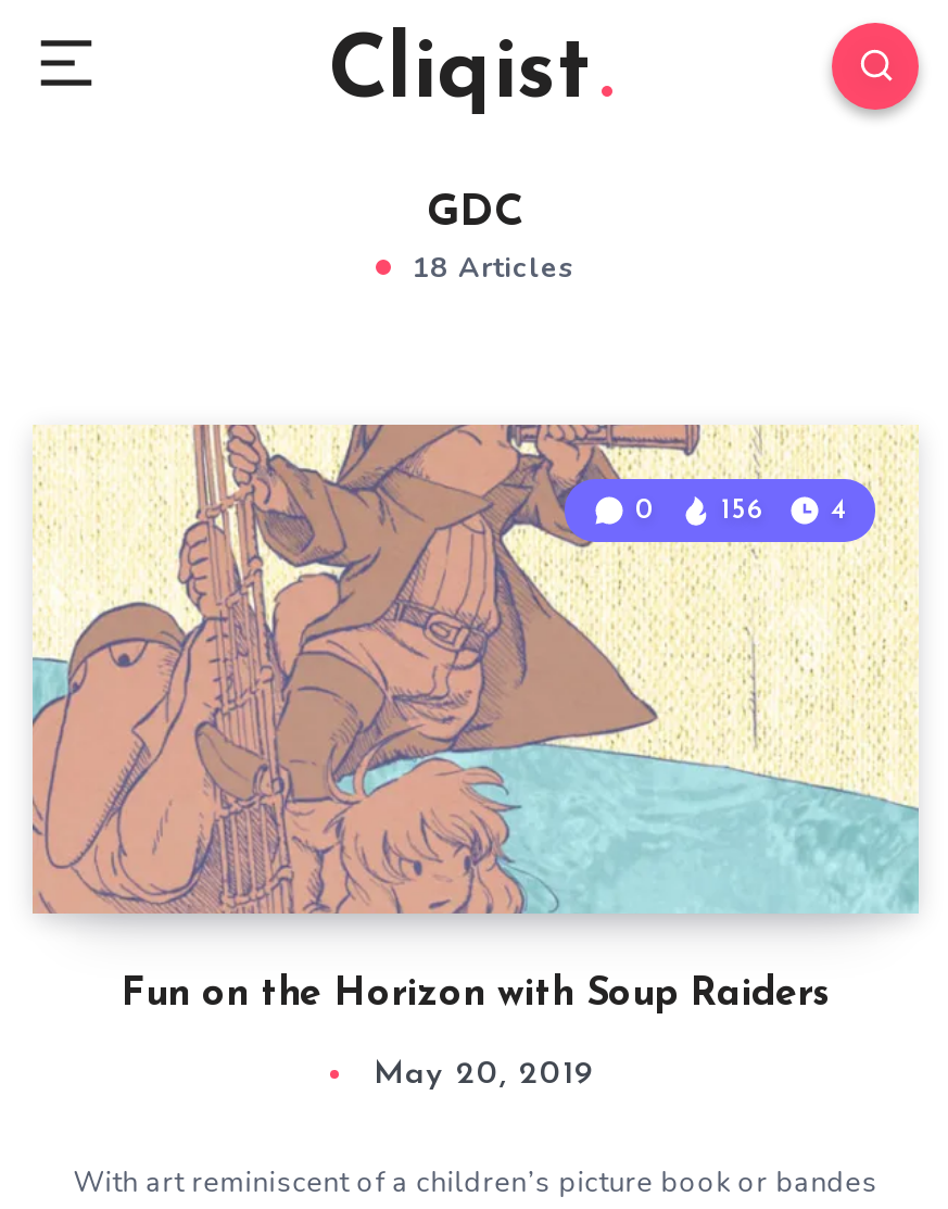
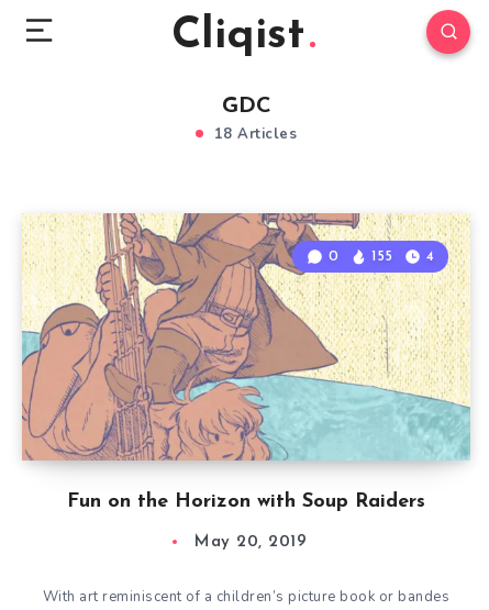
- 0 156 4
+ 0 155 4
